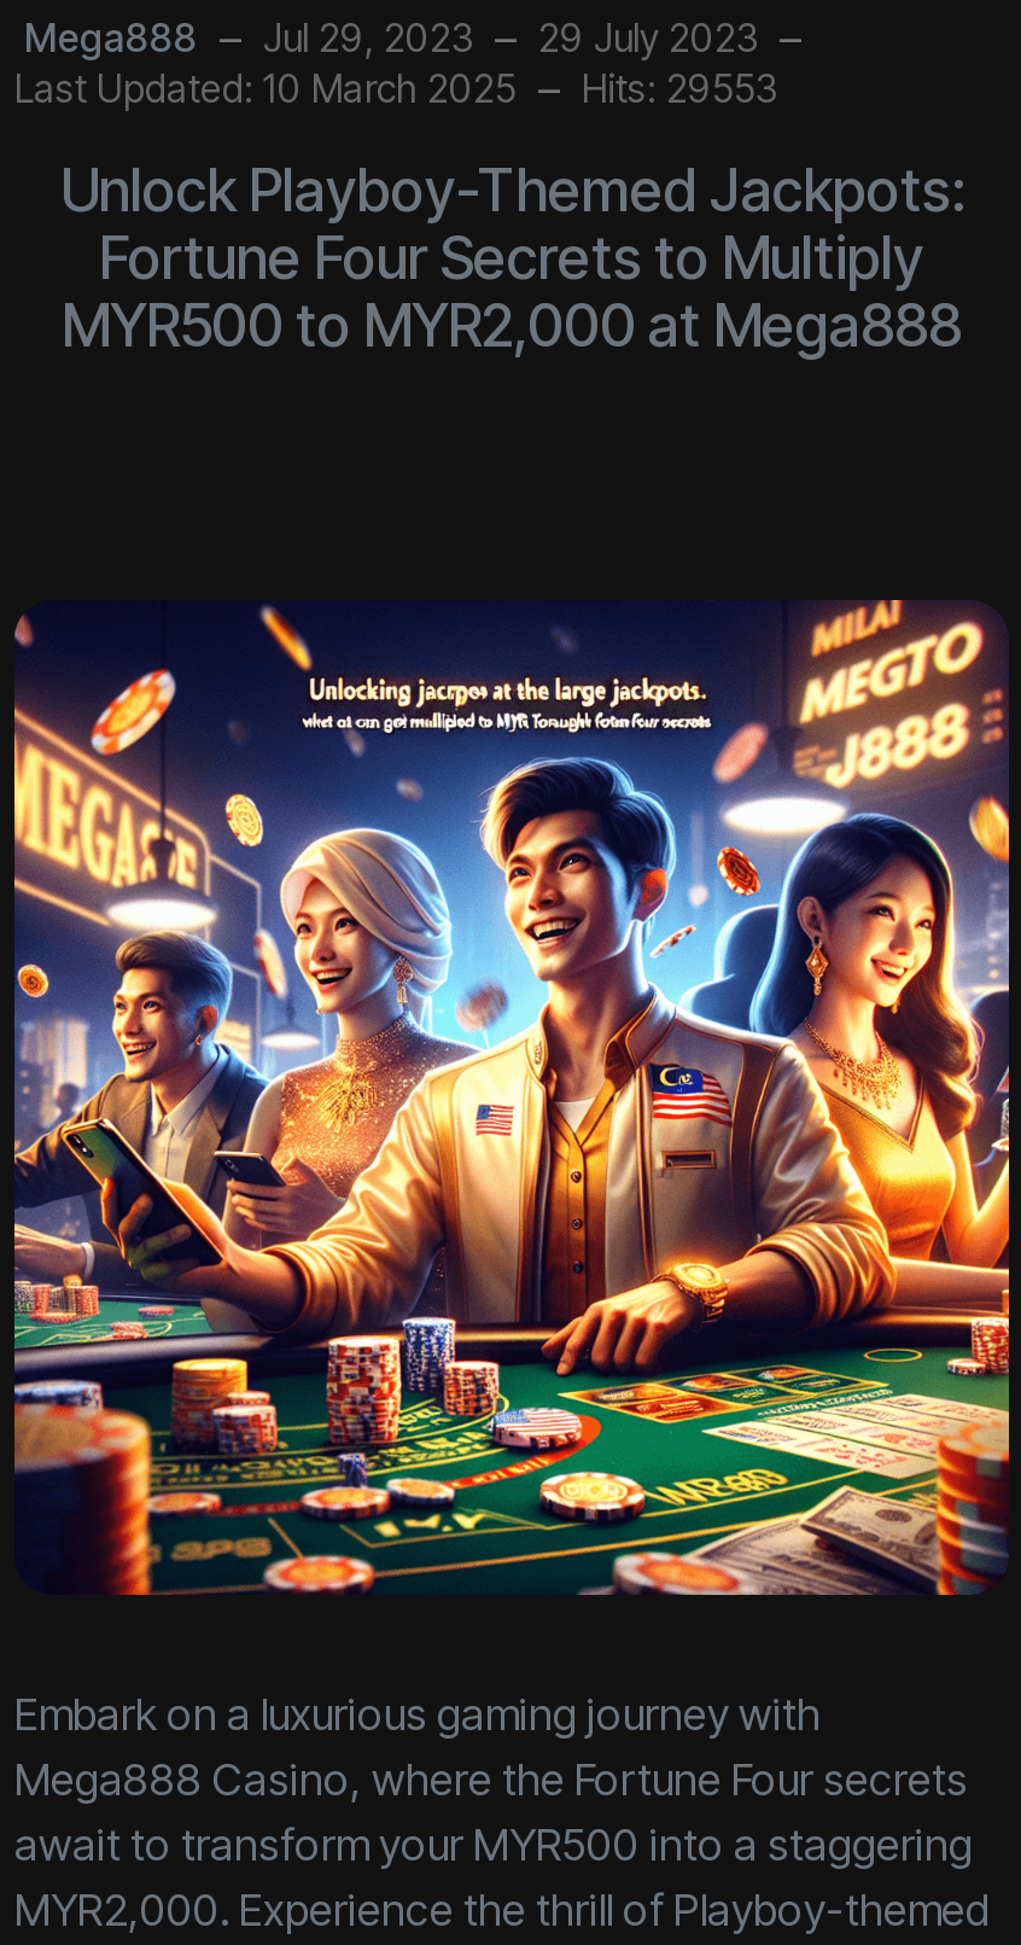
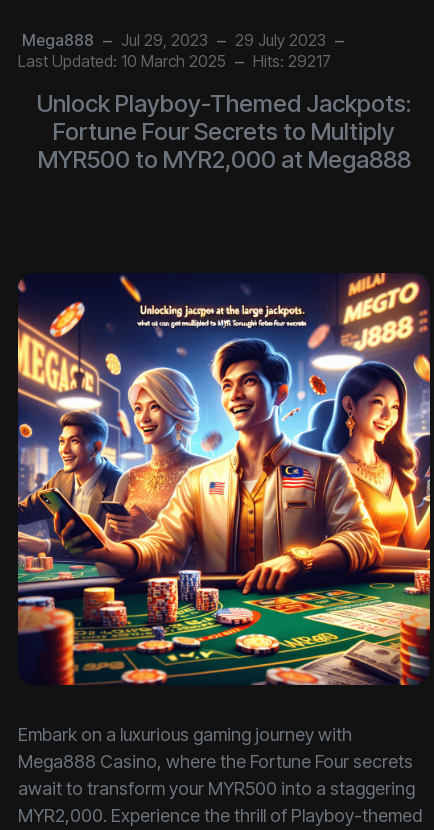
- Last Updated: 10 March 2025 Hits: 29553
+ Last Updated: 10 March 2025 Hits: 29217
